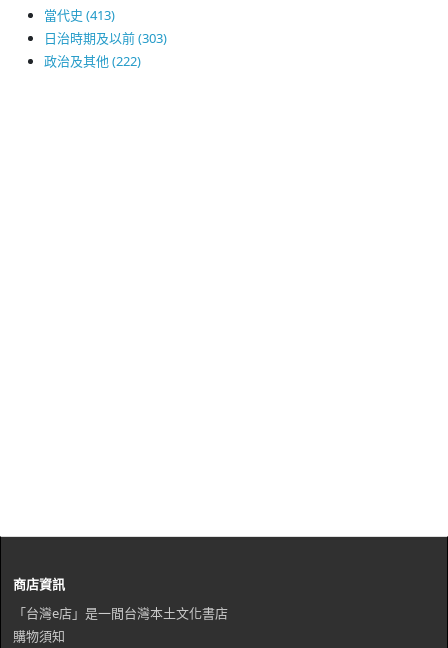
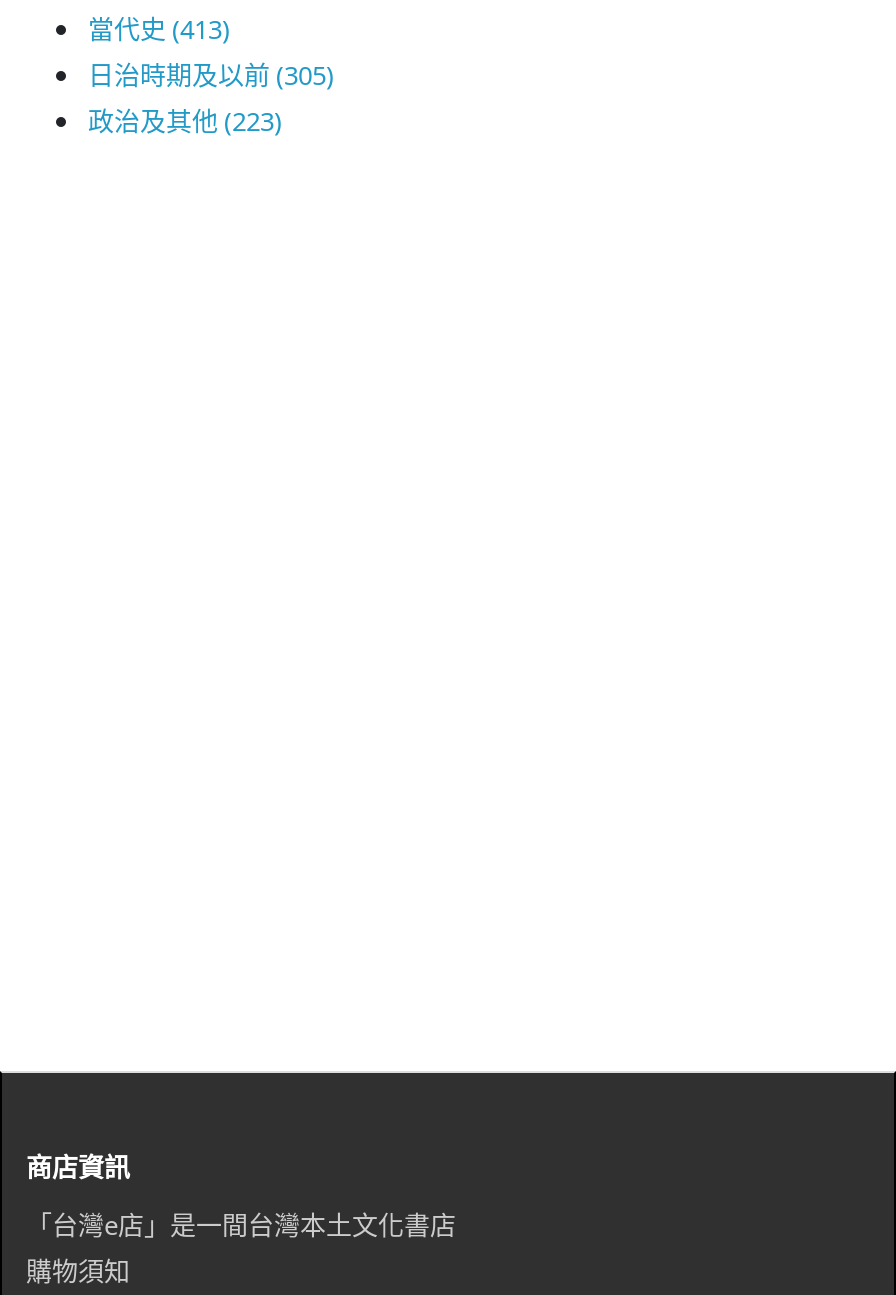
- 日治時期及以前 (303)
+ 日治時期及以前 (305)

- 政治及其他 (222)
+ 政治及其他 (223)
